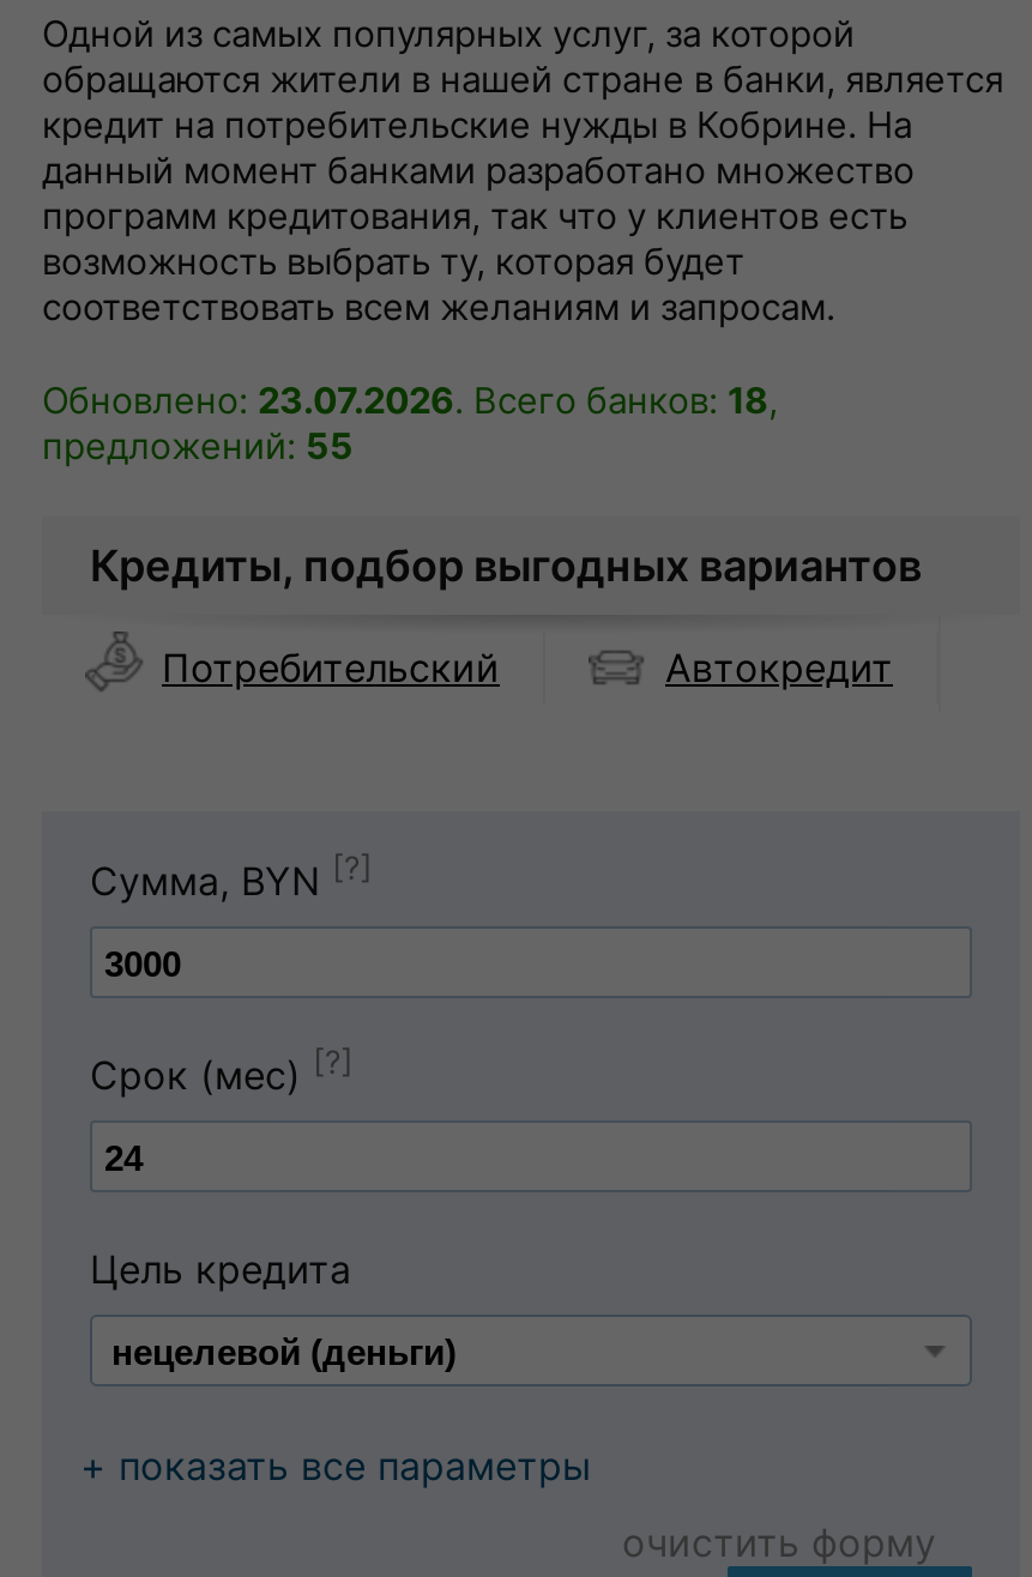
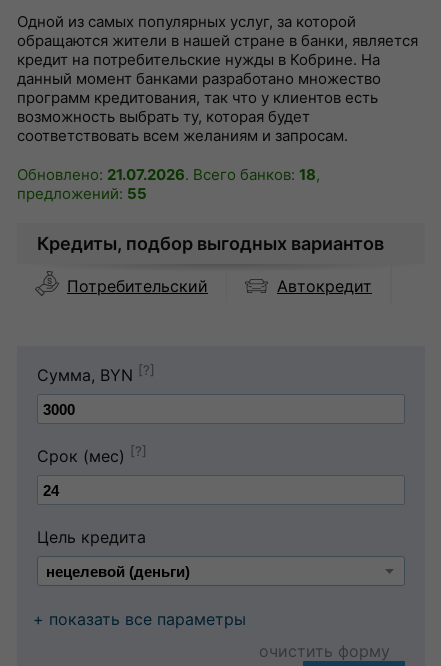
- Обновлено: 23.07.2026. Всего банков: 18,
+ Обновлено: 21.07.2026. Всего банков: 18,
